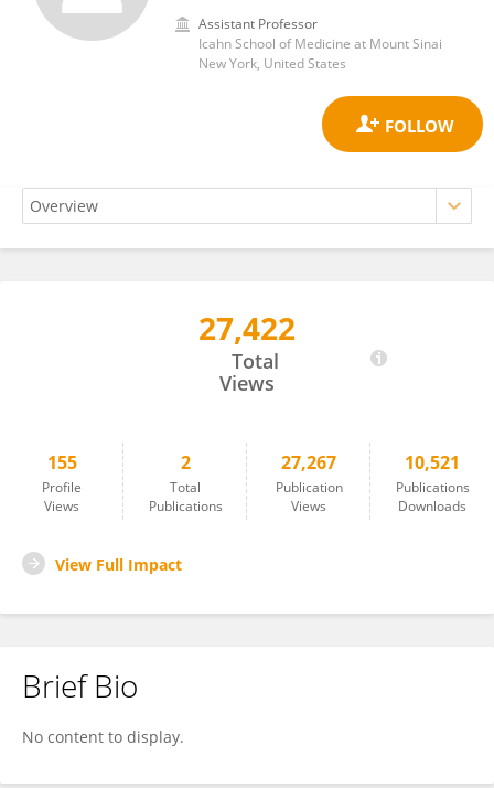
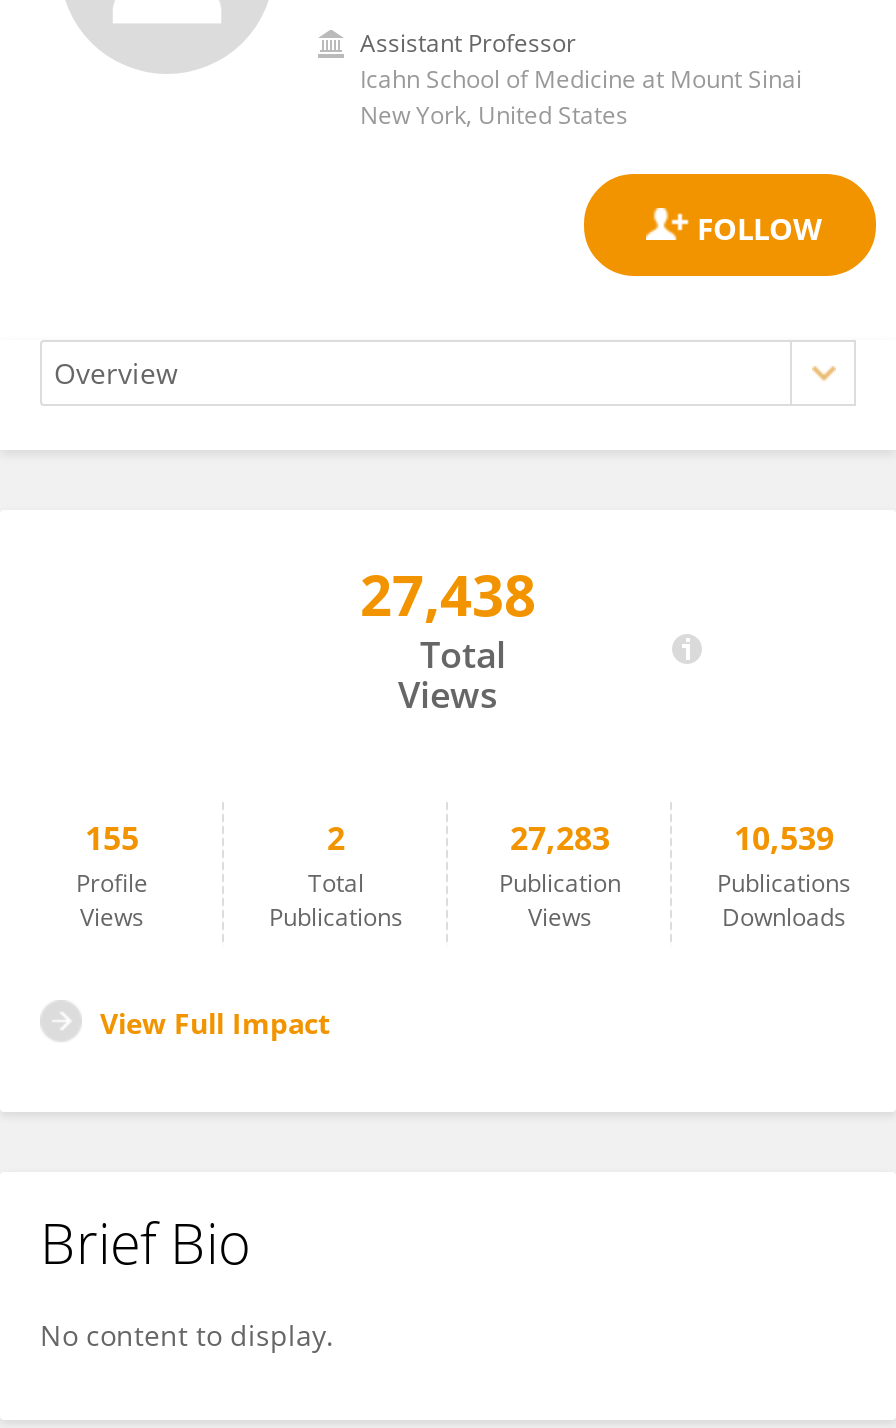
- 27,422
+ 27,438

- 27,267
+ 27,283

- 10,521
+ 10,539
